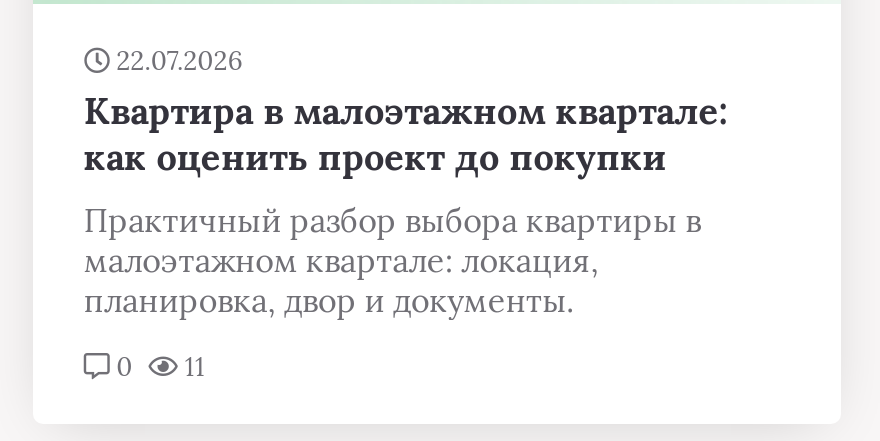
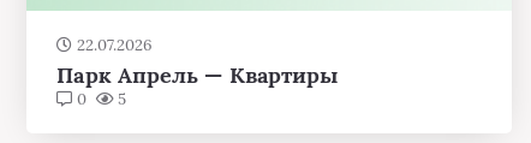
- Квартира в малоэтажном квартале:
- как оценить проект до покупки
- Практичный разбор выбора квартиры в
- малоэтажном квартале: локация,
- планировка, двор и документы.
+ Парк Апрель — Квартиры

- 11
+ 5
